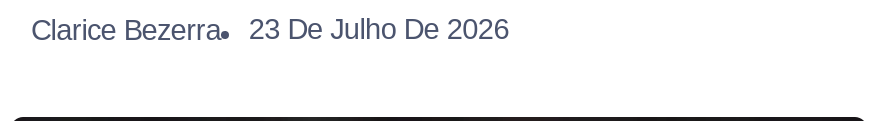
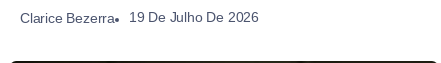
- Clarice Bezerra 23 De Julho De 2026
+ Clarice Bezerra 19 De Julho De 2026
